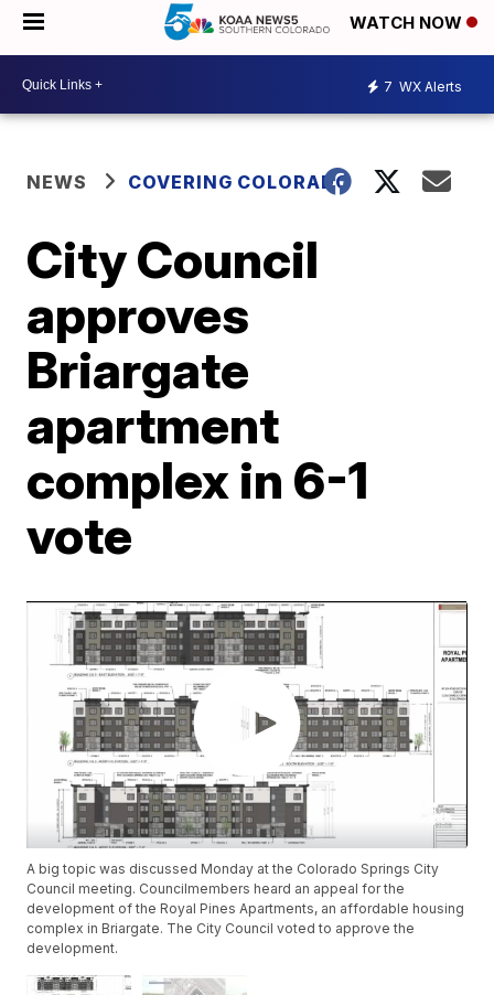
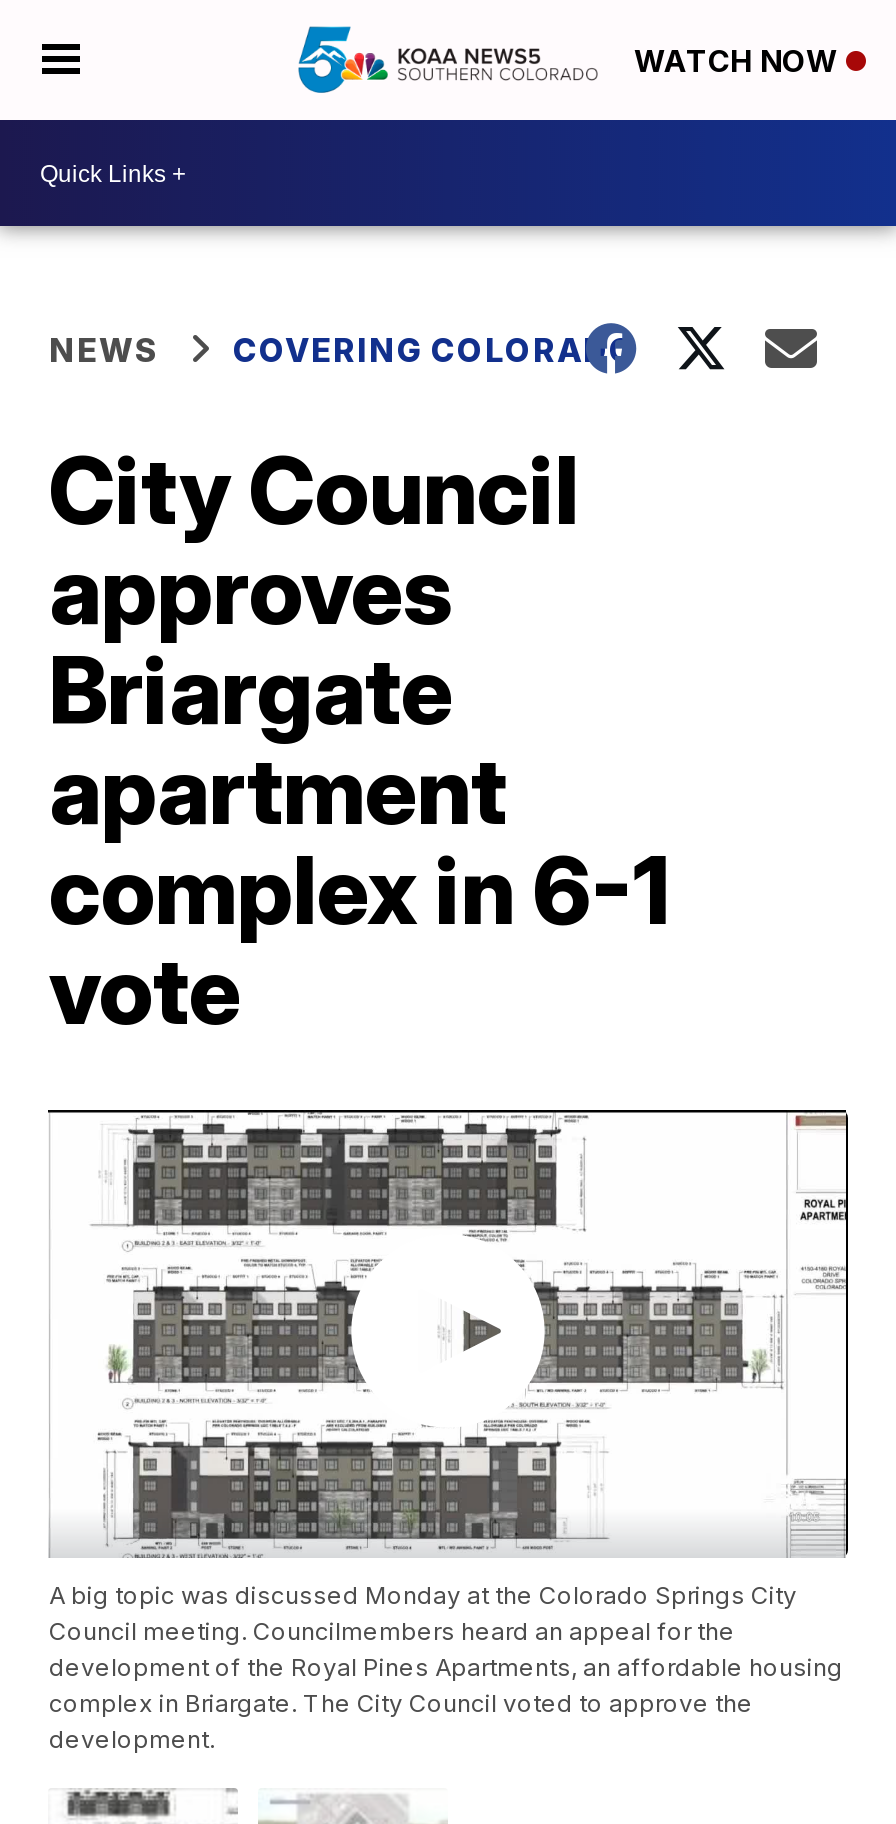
- 7 WX Alerts
